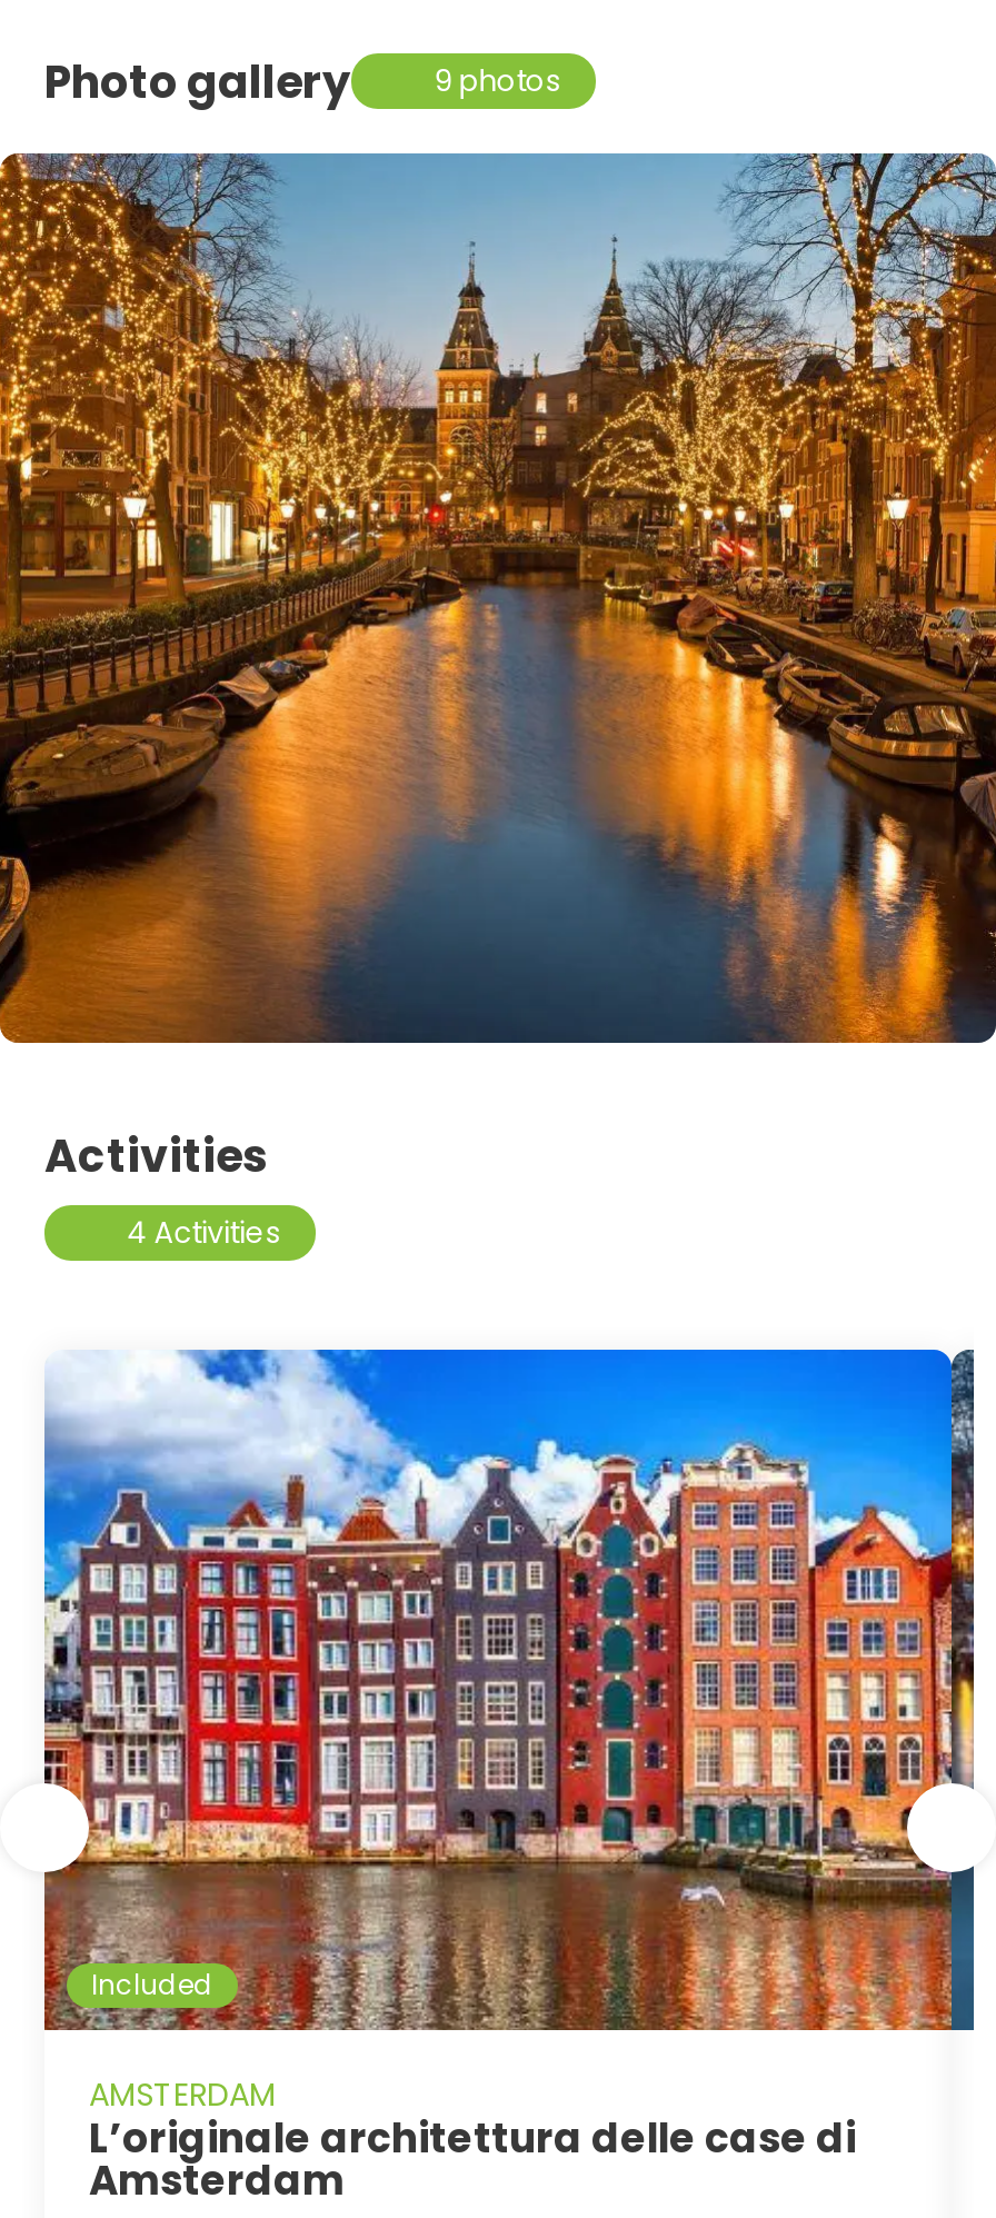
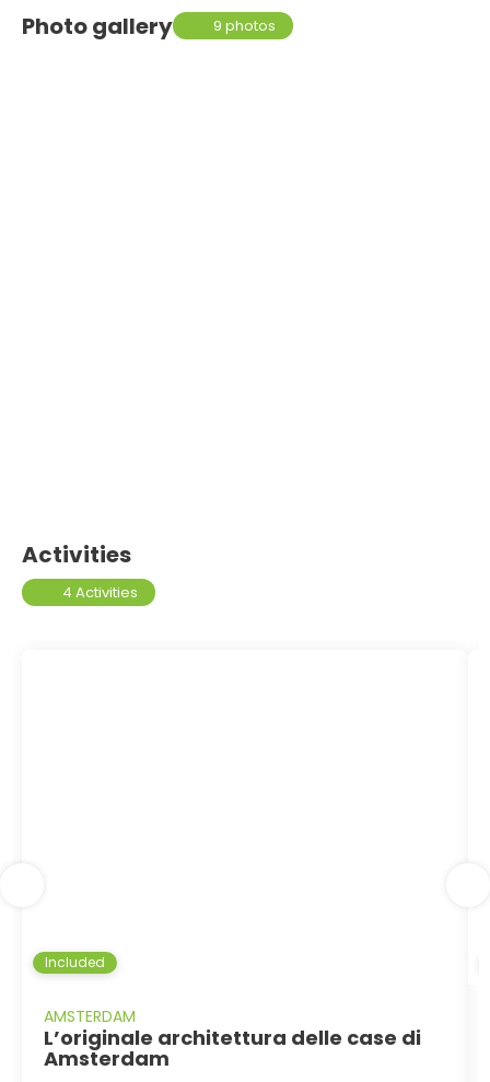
- [image]

- [image]
